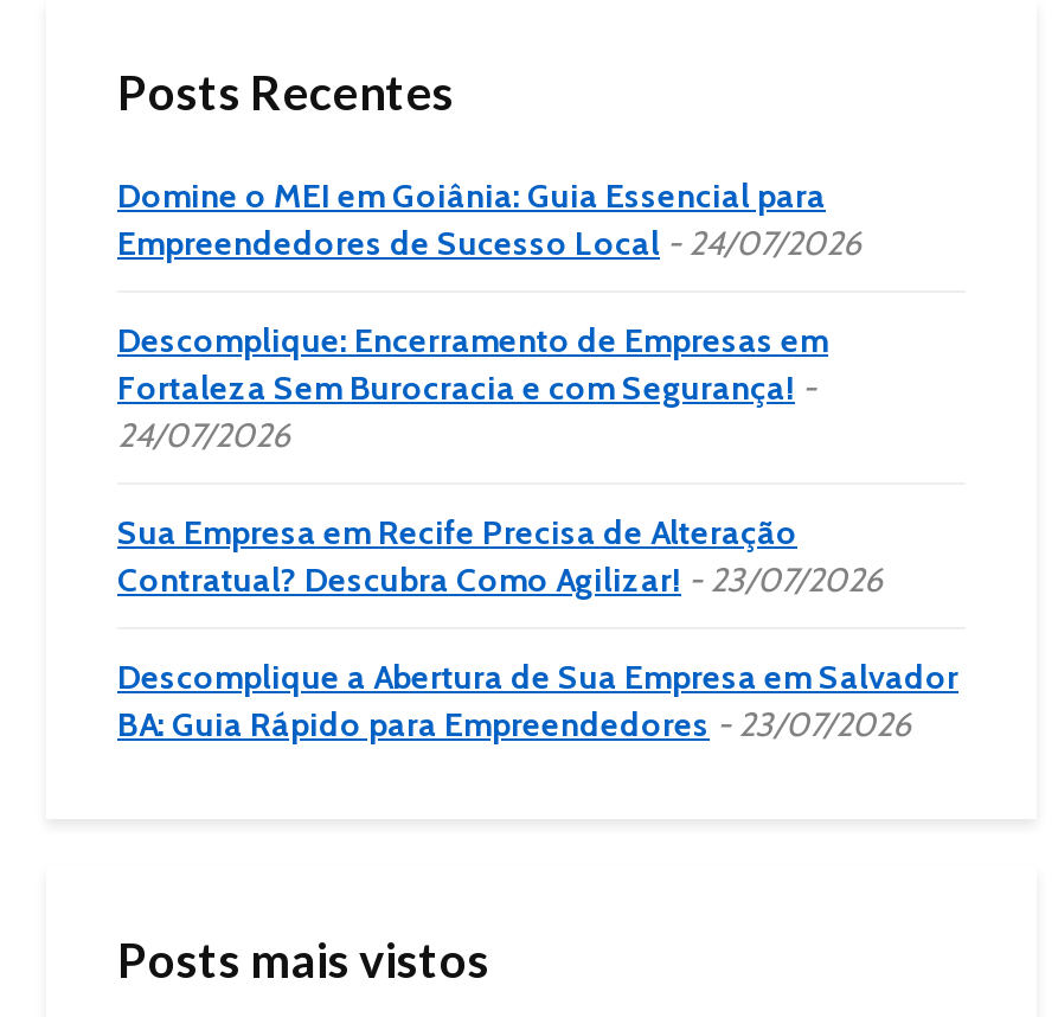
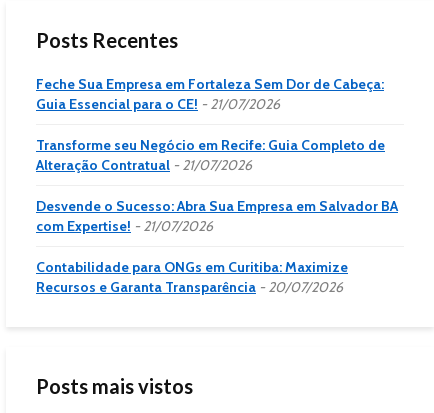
- Domine o MEI em Goiânia: Guia Essencial para
- Empreendedores de Sucesso Local
- 24/07/2026
+ Feche Sua Empresa em Fortaleza Sem Dor de Cabeça:
+ Guia Essencial para o CE!
+ 21/07/2026

- Descomplique: Encerramento de Empresas em
- Fortaleza Sem Burocracia e com Segurança!
- 24/07/2026
+ Transforme seu Negócio em Recife: Guia Completo de
+ Alteração Contratual
+ 21/07/2026

- Sua Empresa em Recife Precisa de Alteração
- Contratual? Descubra Como Agilizar!
- 23/07/2026
+ Desvende o Sucesso: Abra Sua Empresa em Salvador BA
+ com Expertise!
+ 21/07/2026

- Descomplique a Abertura de Sua Empresa em Salvador
- BA: Guia Rápido para Empreendedores
- 23/07/2026
+ Contabilidade para ONGs em Curitiba: Maximize
+ Recursos e Garanta Transparência
+ 20/07/2026
